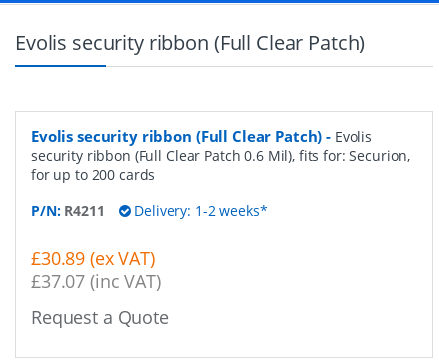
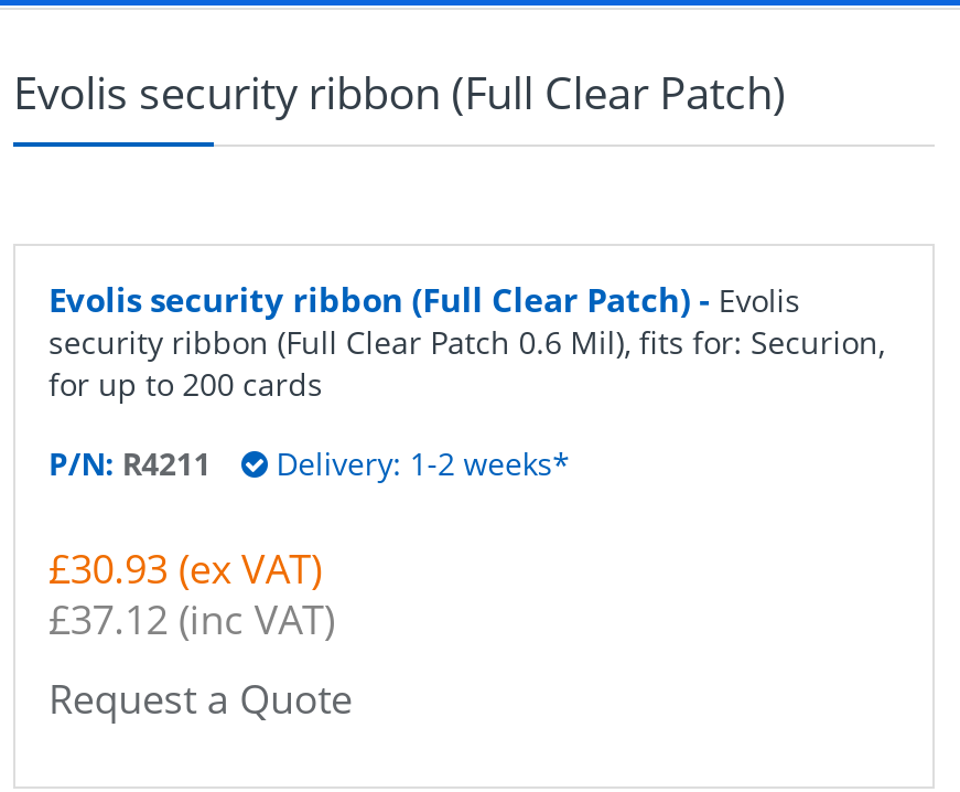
- £30.89 (ex VAT)
+ £30.93 (ex VAT)

- £37.07 (inc VAT)
+ £37.12 (inc VAT)
